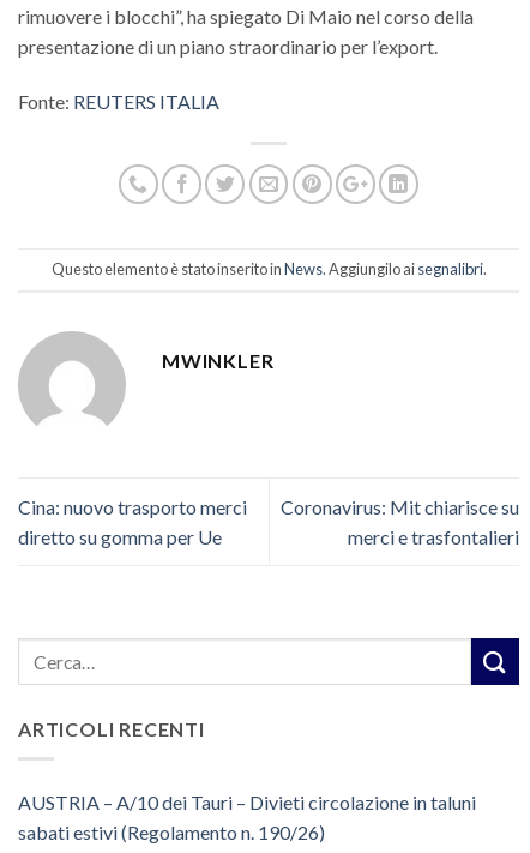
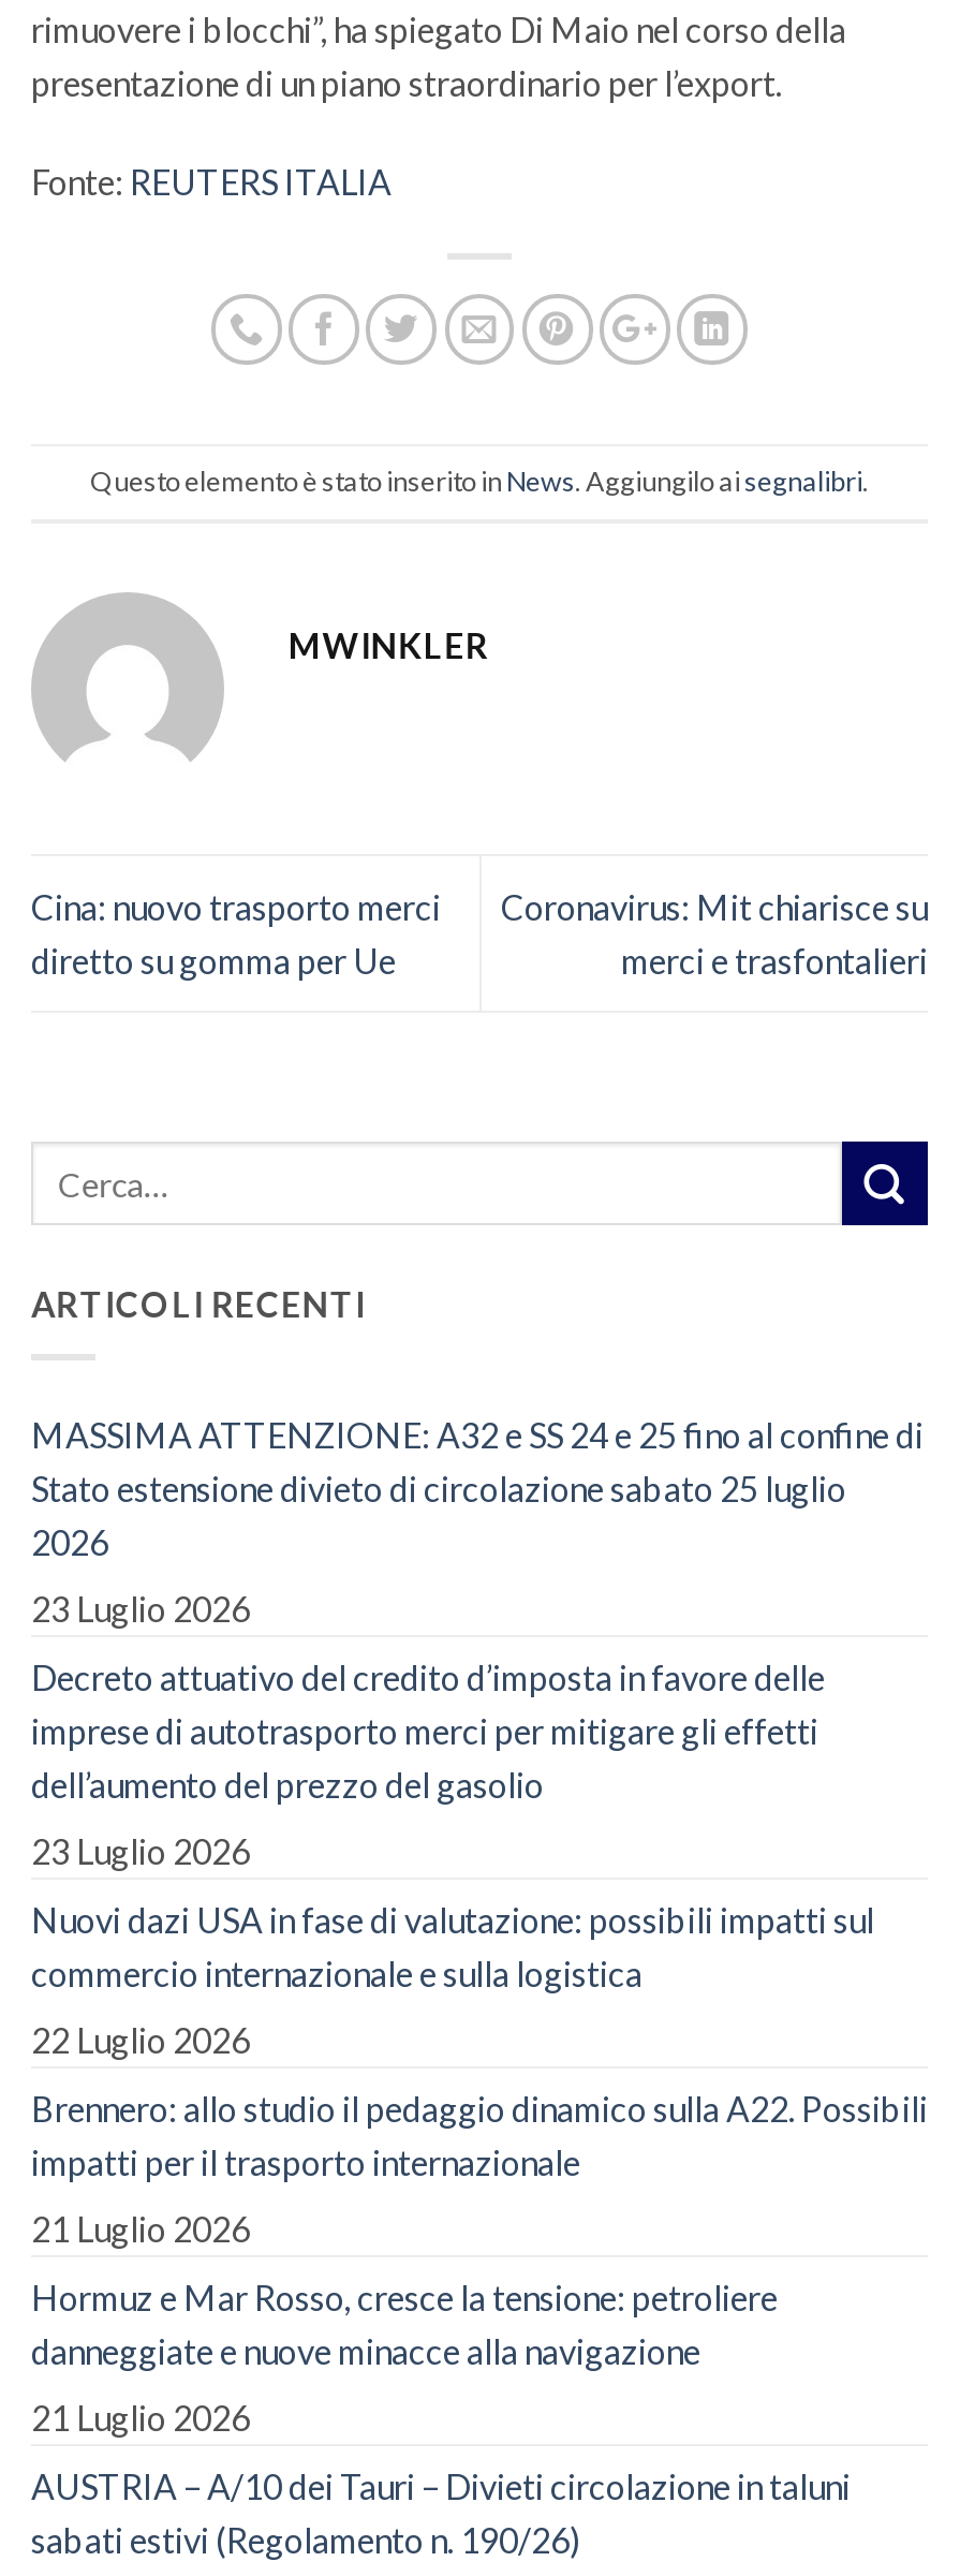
+ MASSIMA ATTENZIONE: A32 e SS 24 e 25 fino al confine di
+ Stato estensione divieto di circolazione sabato 25 luglio
+ 2026
+ 23 Luglio 2026
+ Decreto attuativo del credito d’imposta in favore delle
+ imprese di autotrasporto merci per mitigare gli effetti
+ dell’aumento del prezzo del gasolio
+ 23 Luglio 2026
+ Nuovi dazi USA in fase di valutazione: possibili impatti sul
+ commercio internazionale e sulla logistica
+ 22 Luglio 2026
+ Brennero: allo studio il pedaggio dinamico sulla A22. Possibili
+ impatti per il trasporto internazionale
+ 21 Luglio 2026
+ Hormuz e Mar Rosso, cresce la tensione: petroliere
+ danneggiate e nuove minacce alla navigazione
+ 21 Luglio 2026
